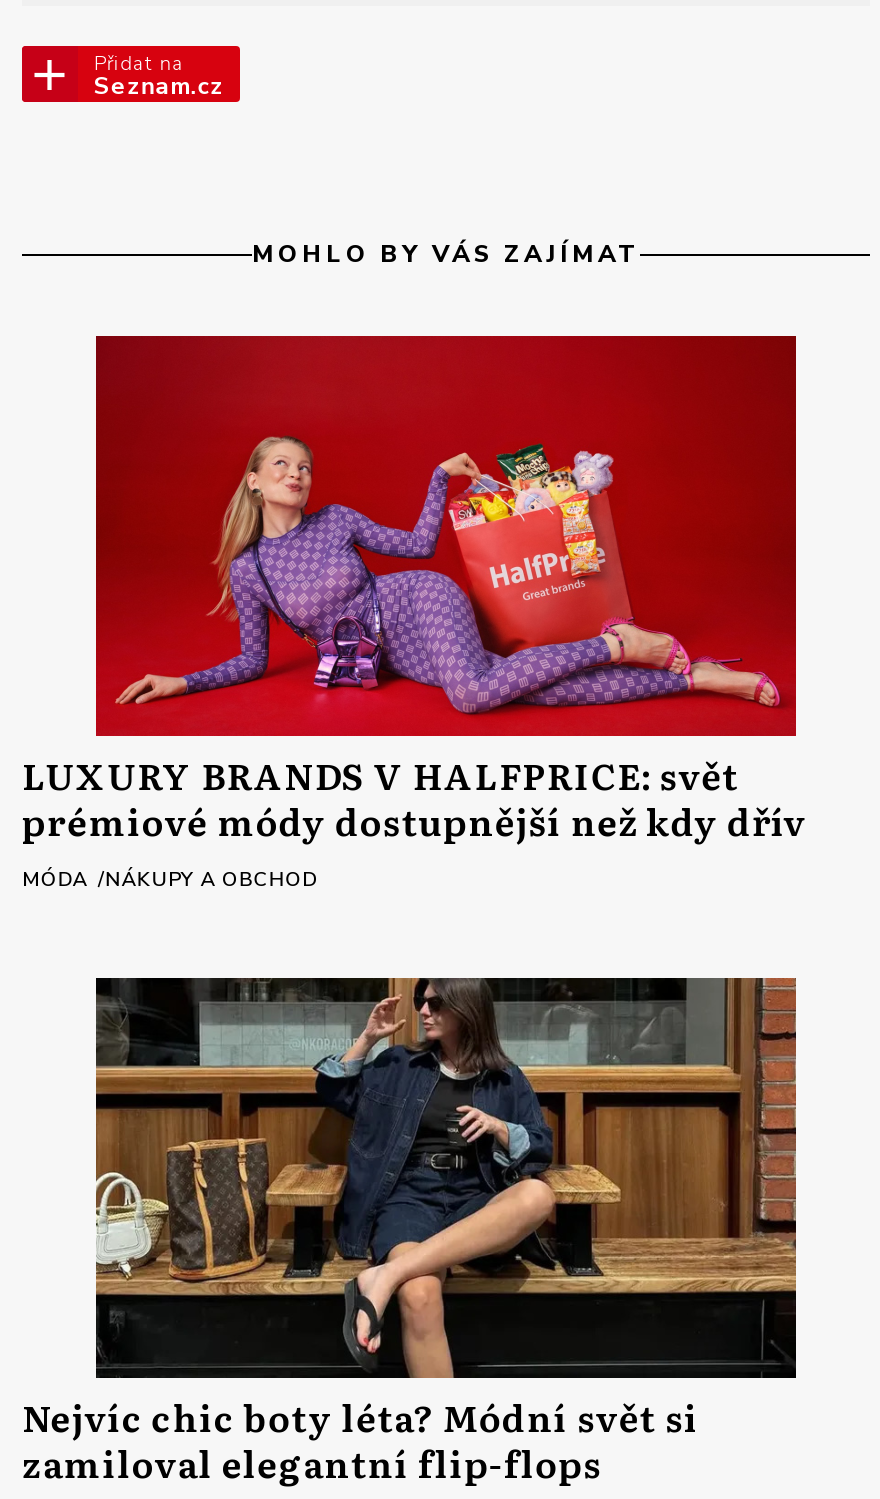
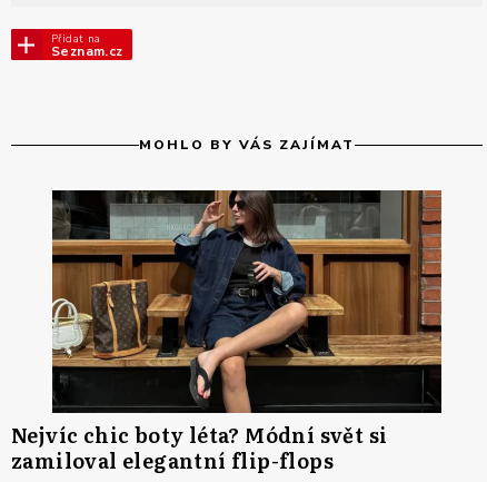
- [image]
- LUXURY BRANDS V HALFPRICE: svět
- prémiové módy dostupnější než kdy dřív
- MÓDA NÁKUPY A OBCHOD
